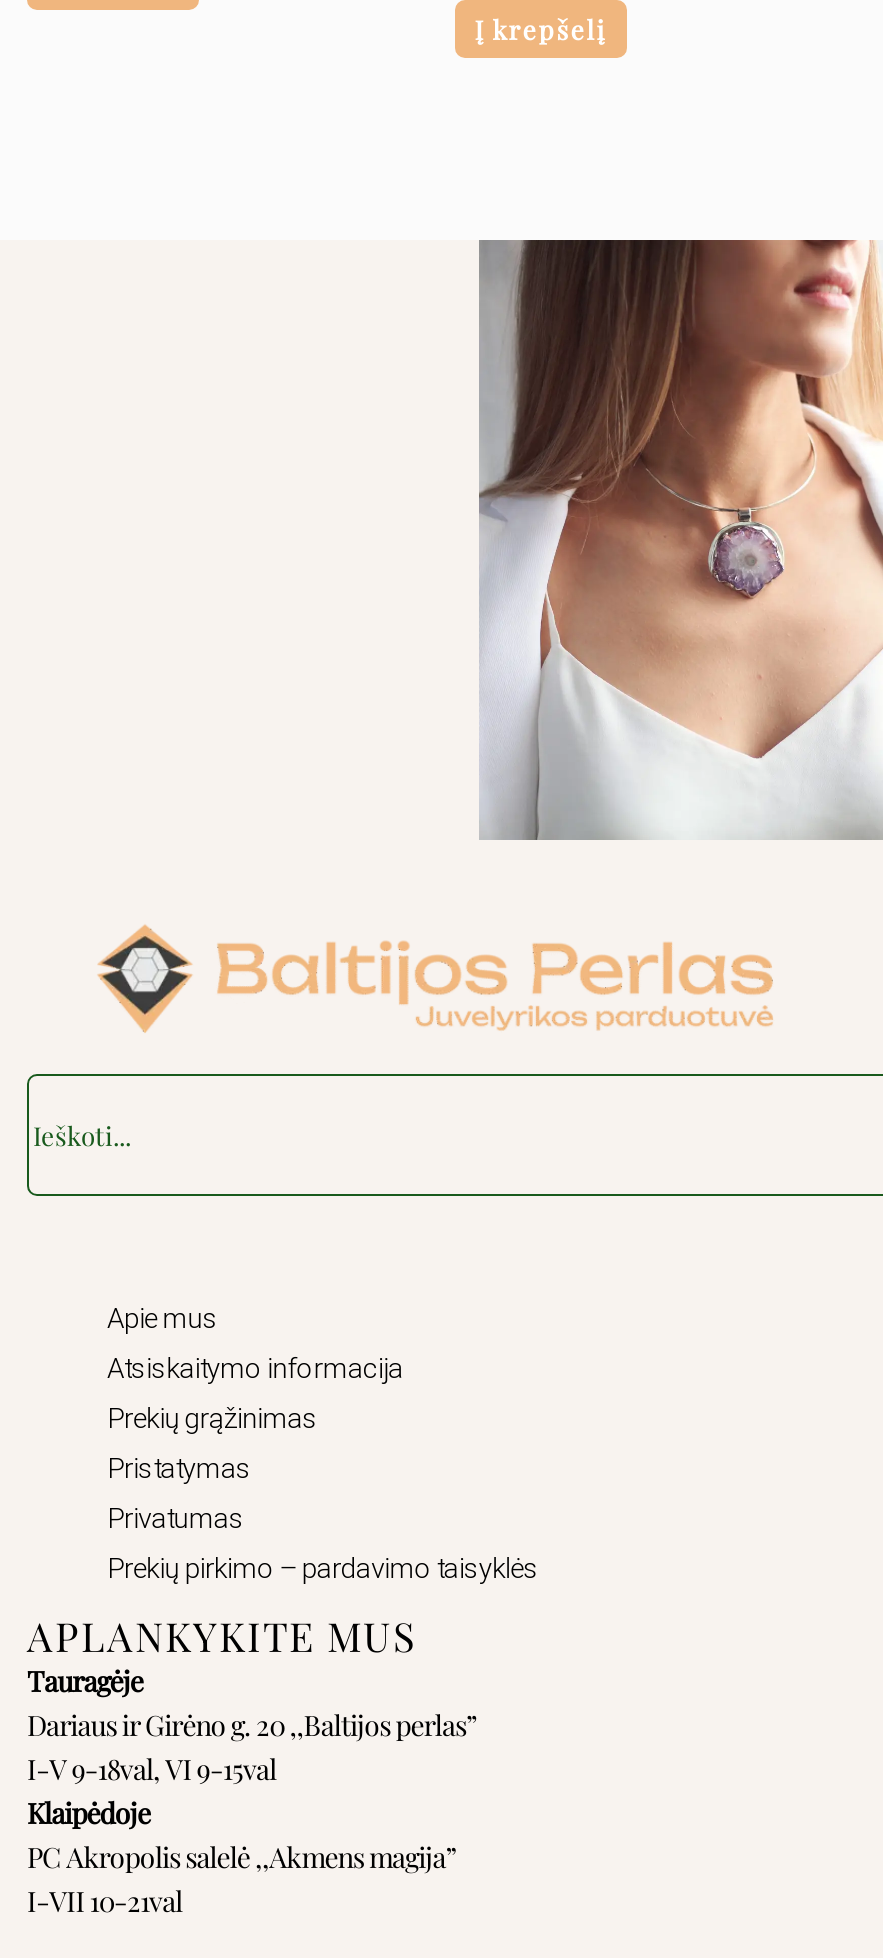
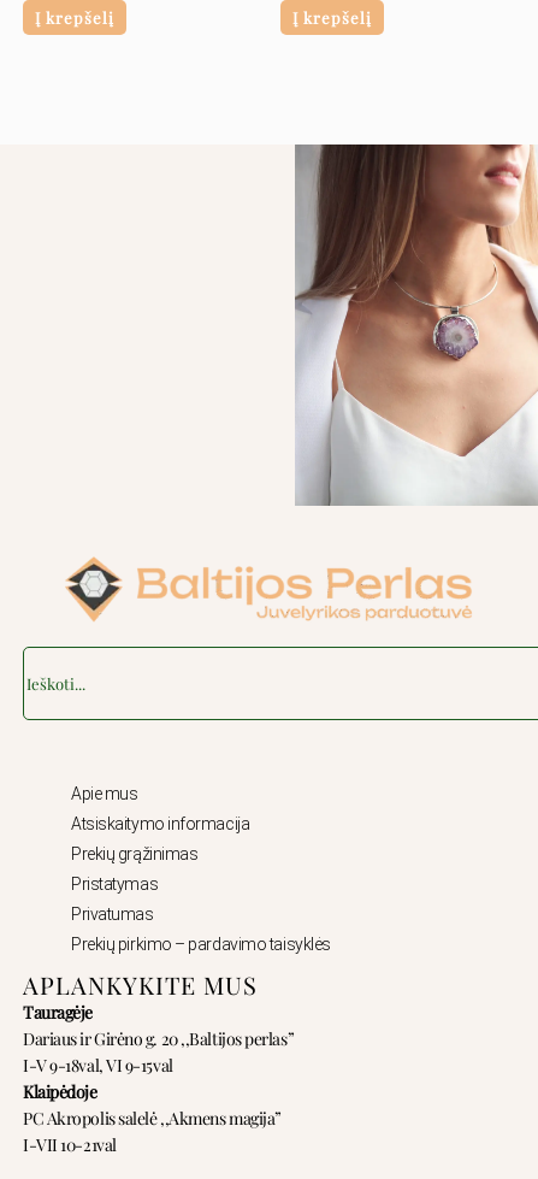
+ Į krepšelį
